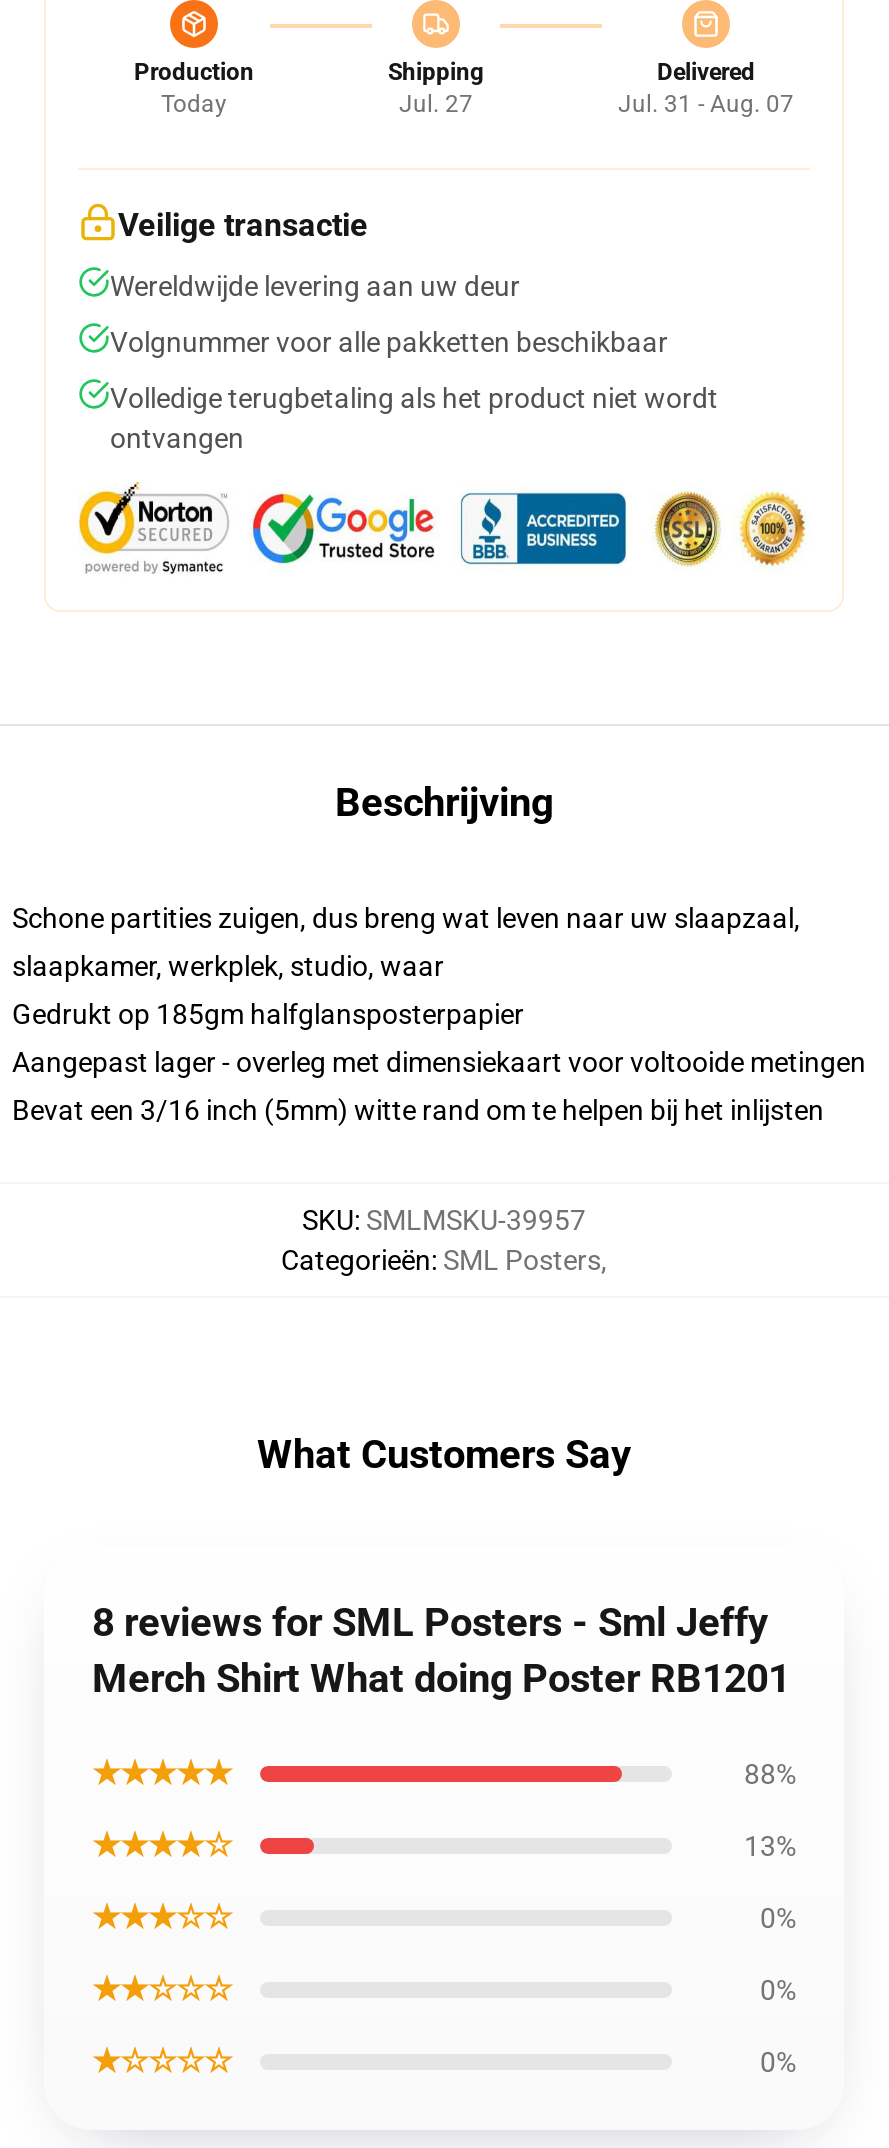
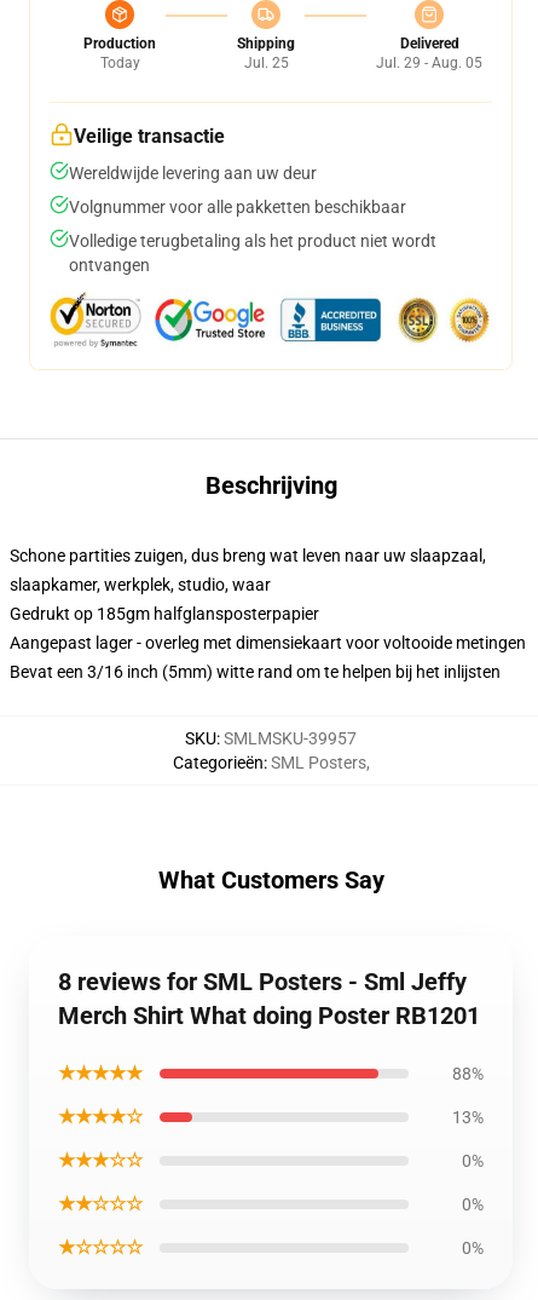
- Jul. 27
+ Jul. 25

- Jul. 31 - Aug. 07
+ Jul. 29 - Aug. 05
